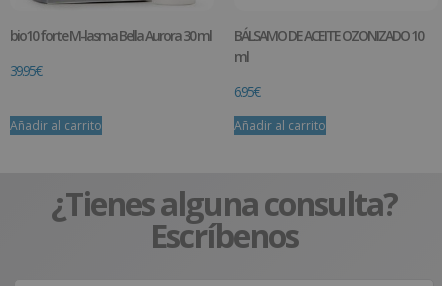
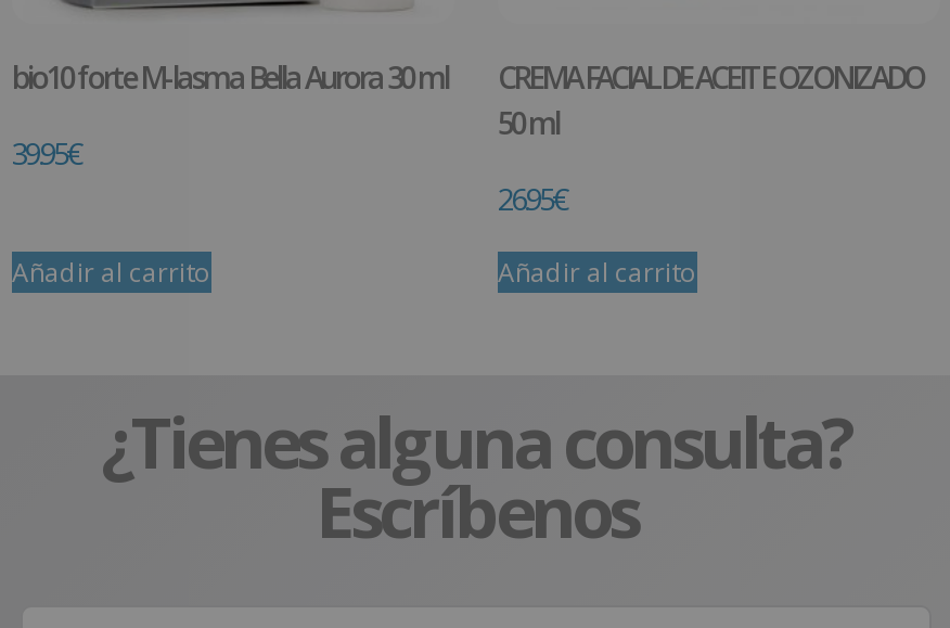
- BÁLSAMO DE ACEITE OZONIZADO 10
- ml
+ CREMA FACIAL DE ACEITE OZONIZADO
+ 50 ml

- 6.95€
+ 26.95€
